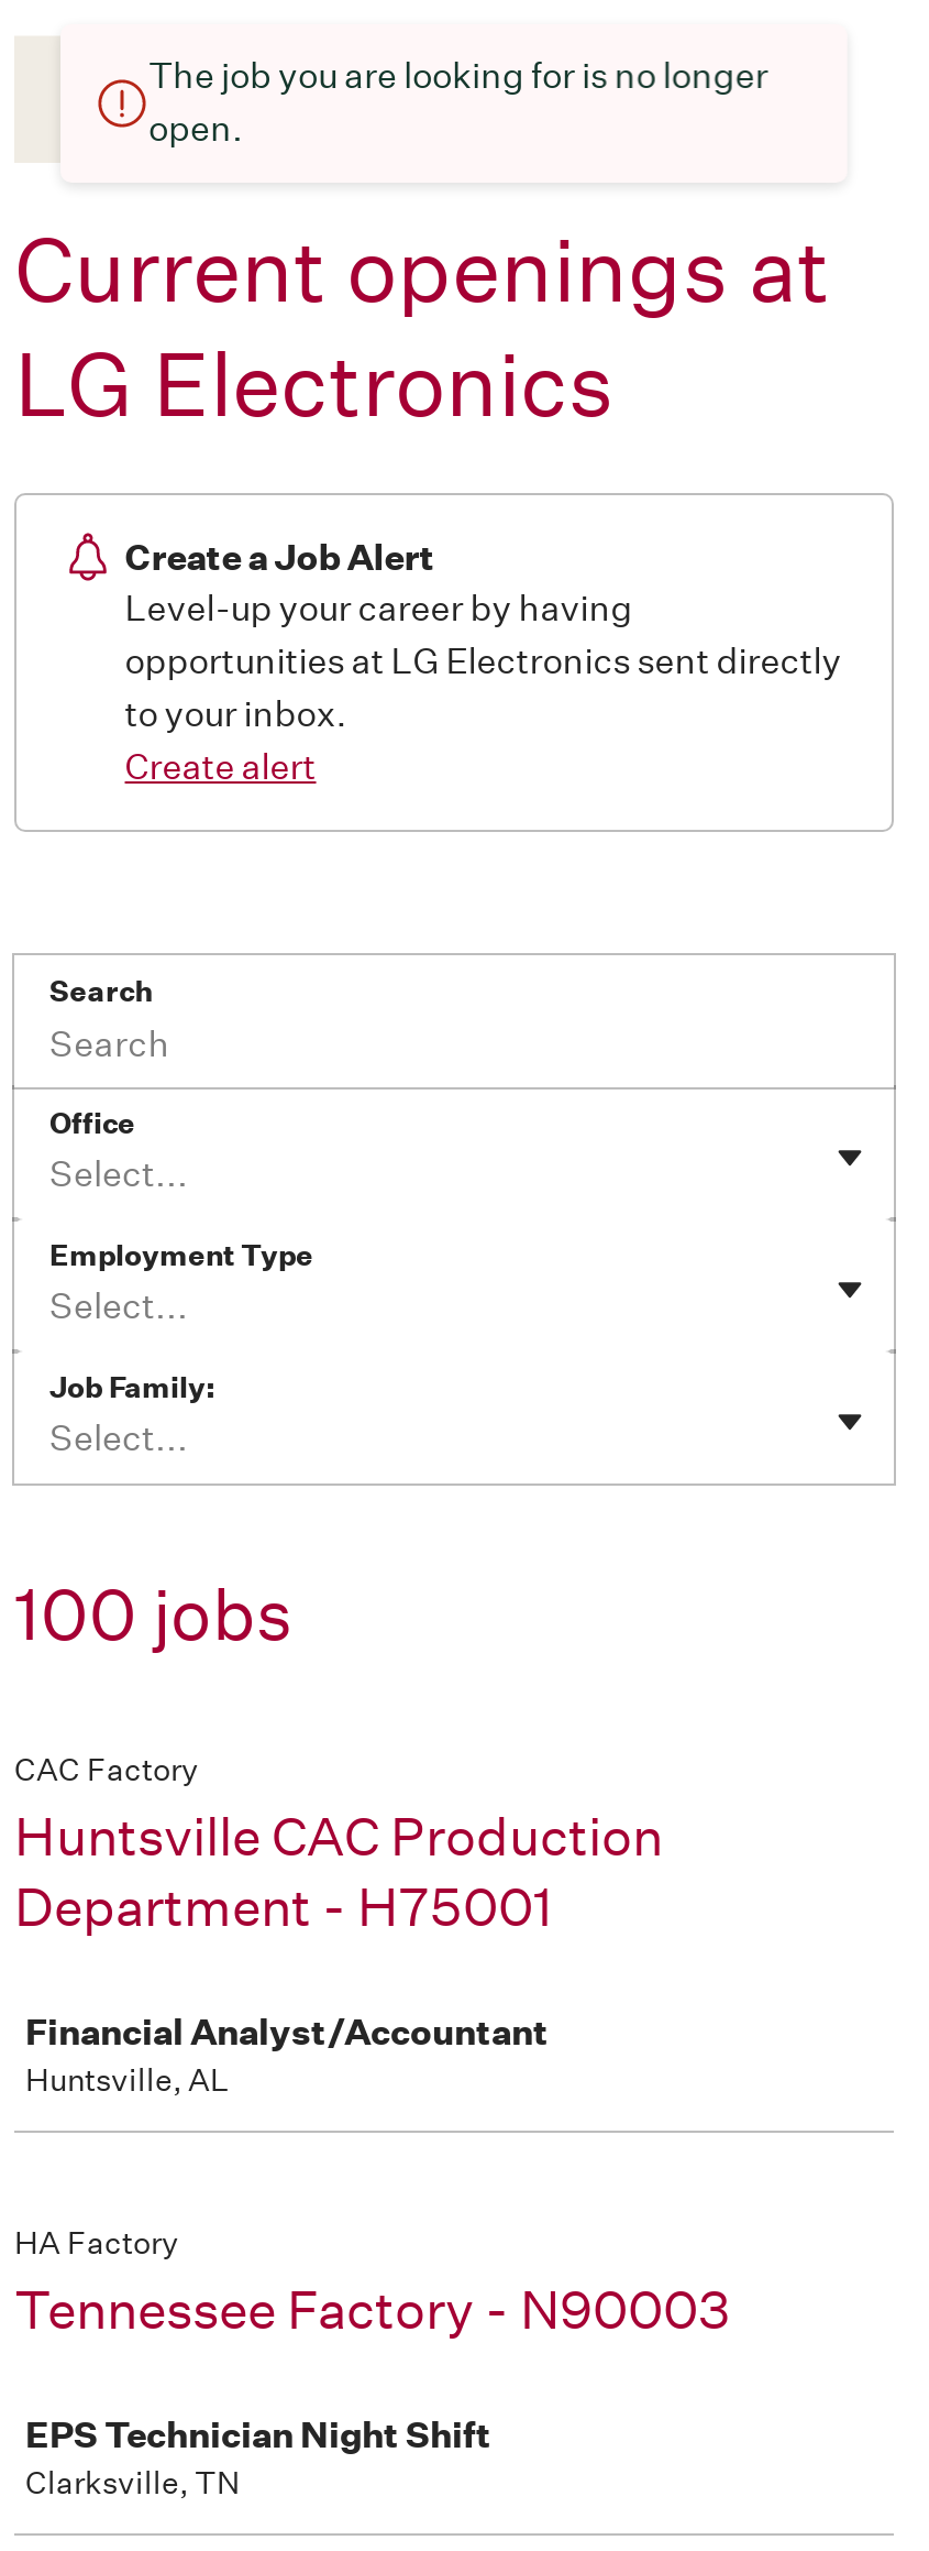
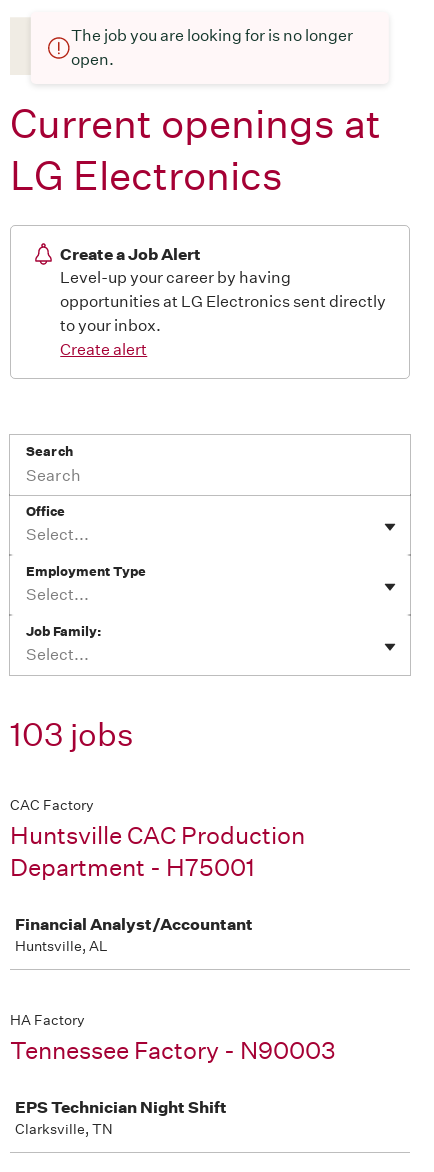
- 100 jobs
+ 103 jobs
